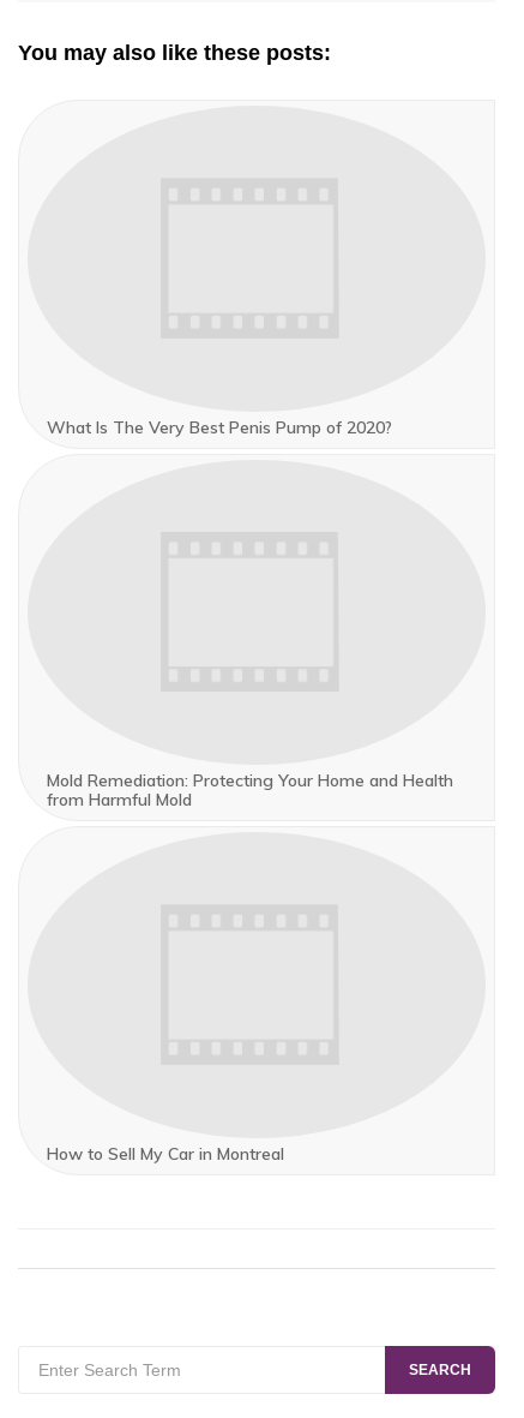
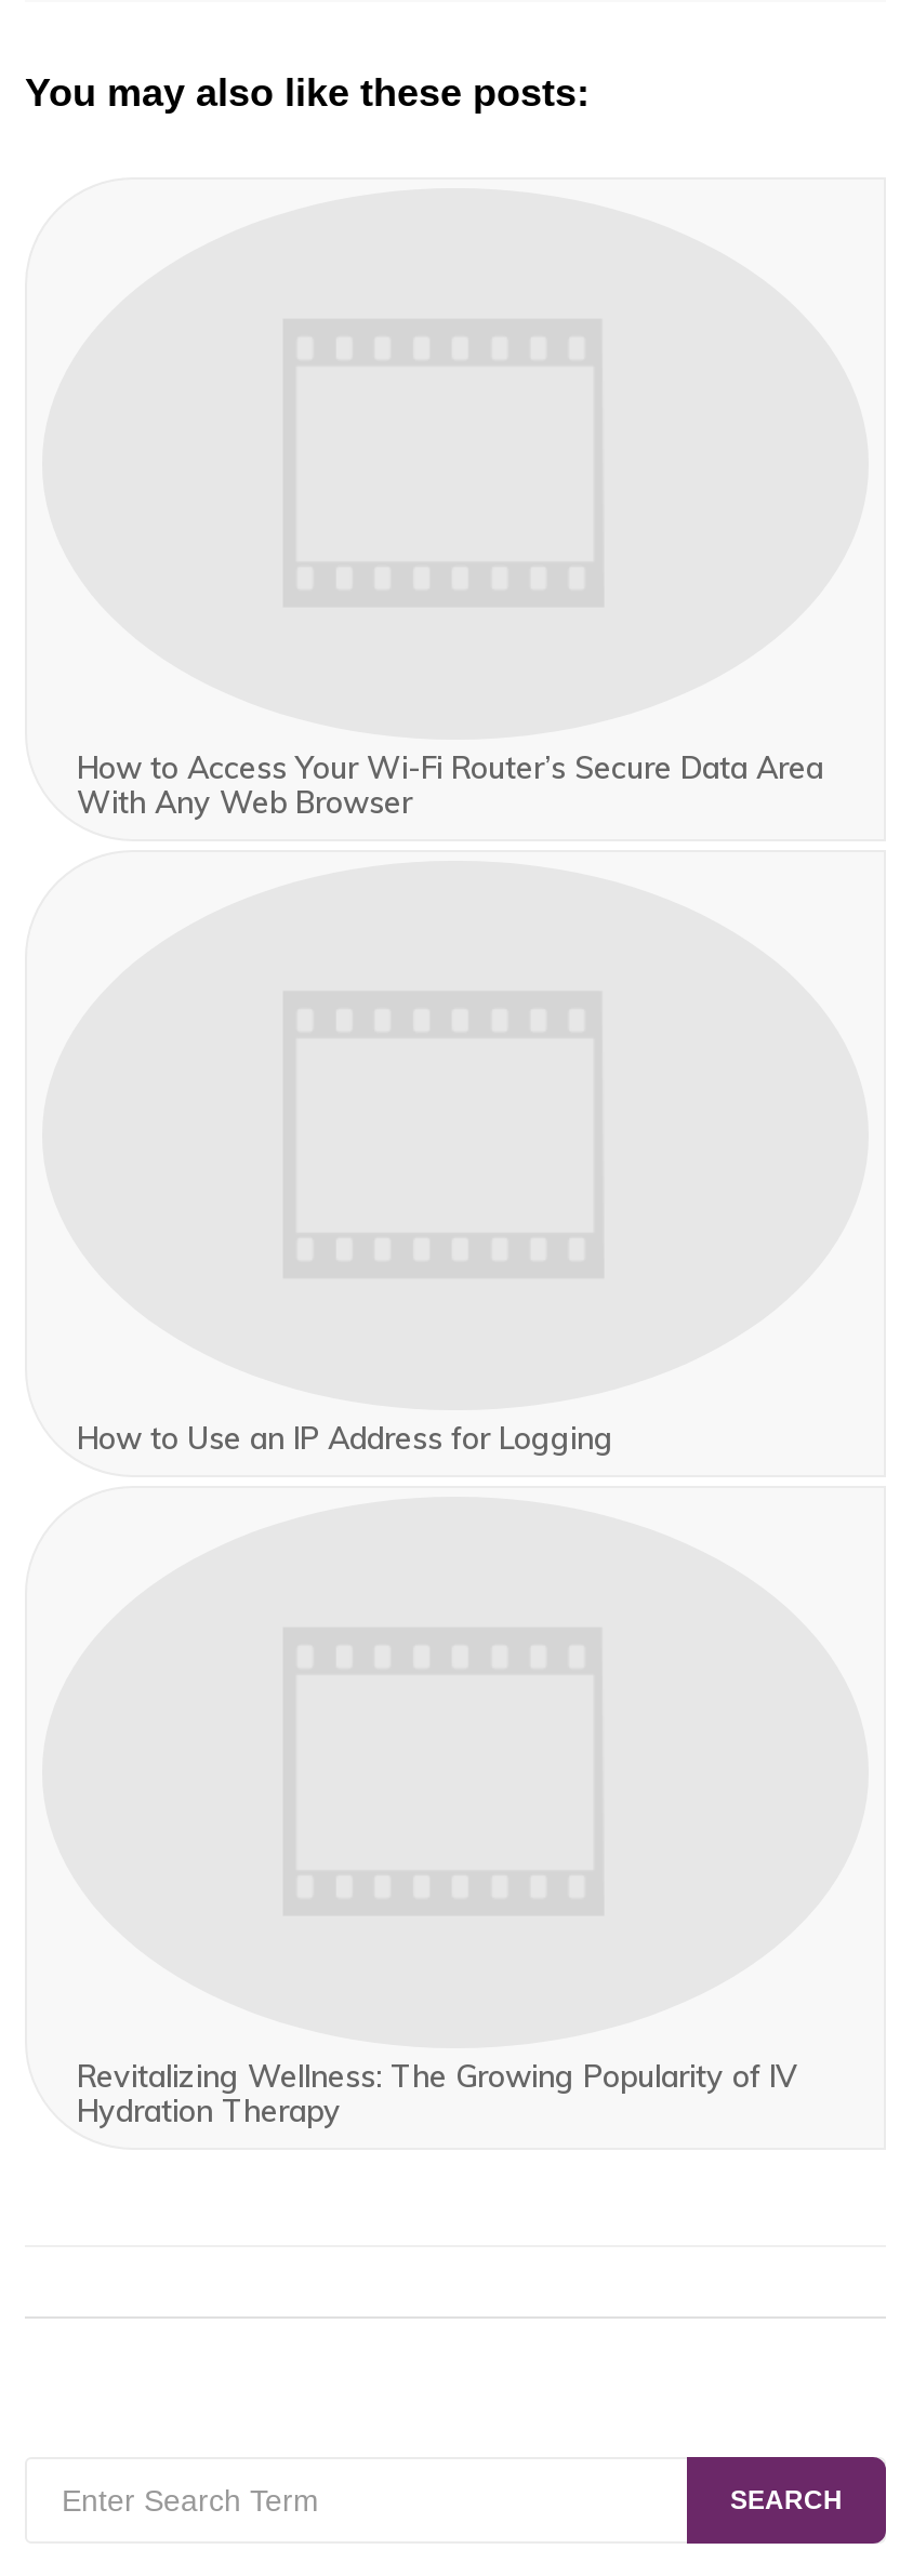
- What Is The Very Best Penis Pump of 2020?
+ How to Access Your Wi-Fi Router’s Secure Data Area
+ With Any Web Browser

- Mold Remediation: Protecting Your Home and Health
- from Harmful Mold
+ How to Use an IP Address for Logging

- How to Sell My Car in Montreal
+ Revitalizing Wellness: The Growing Popularity of IV
+ Hydration Therapy
